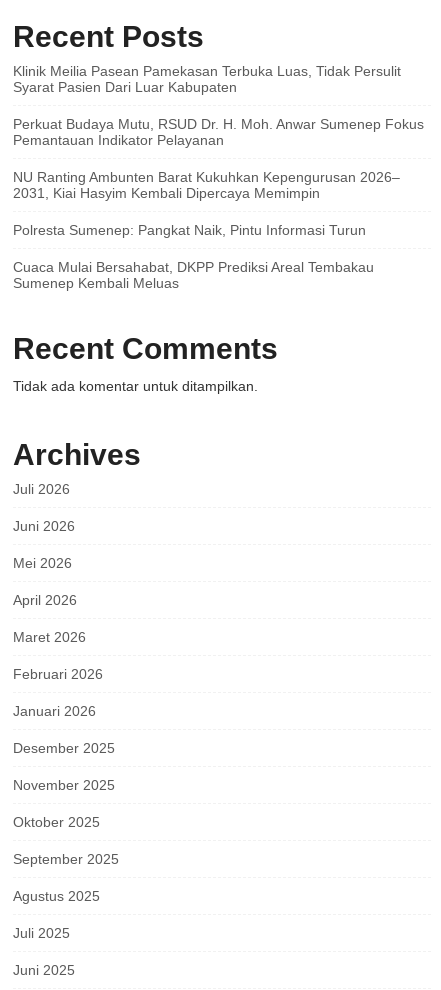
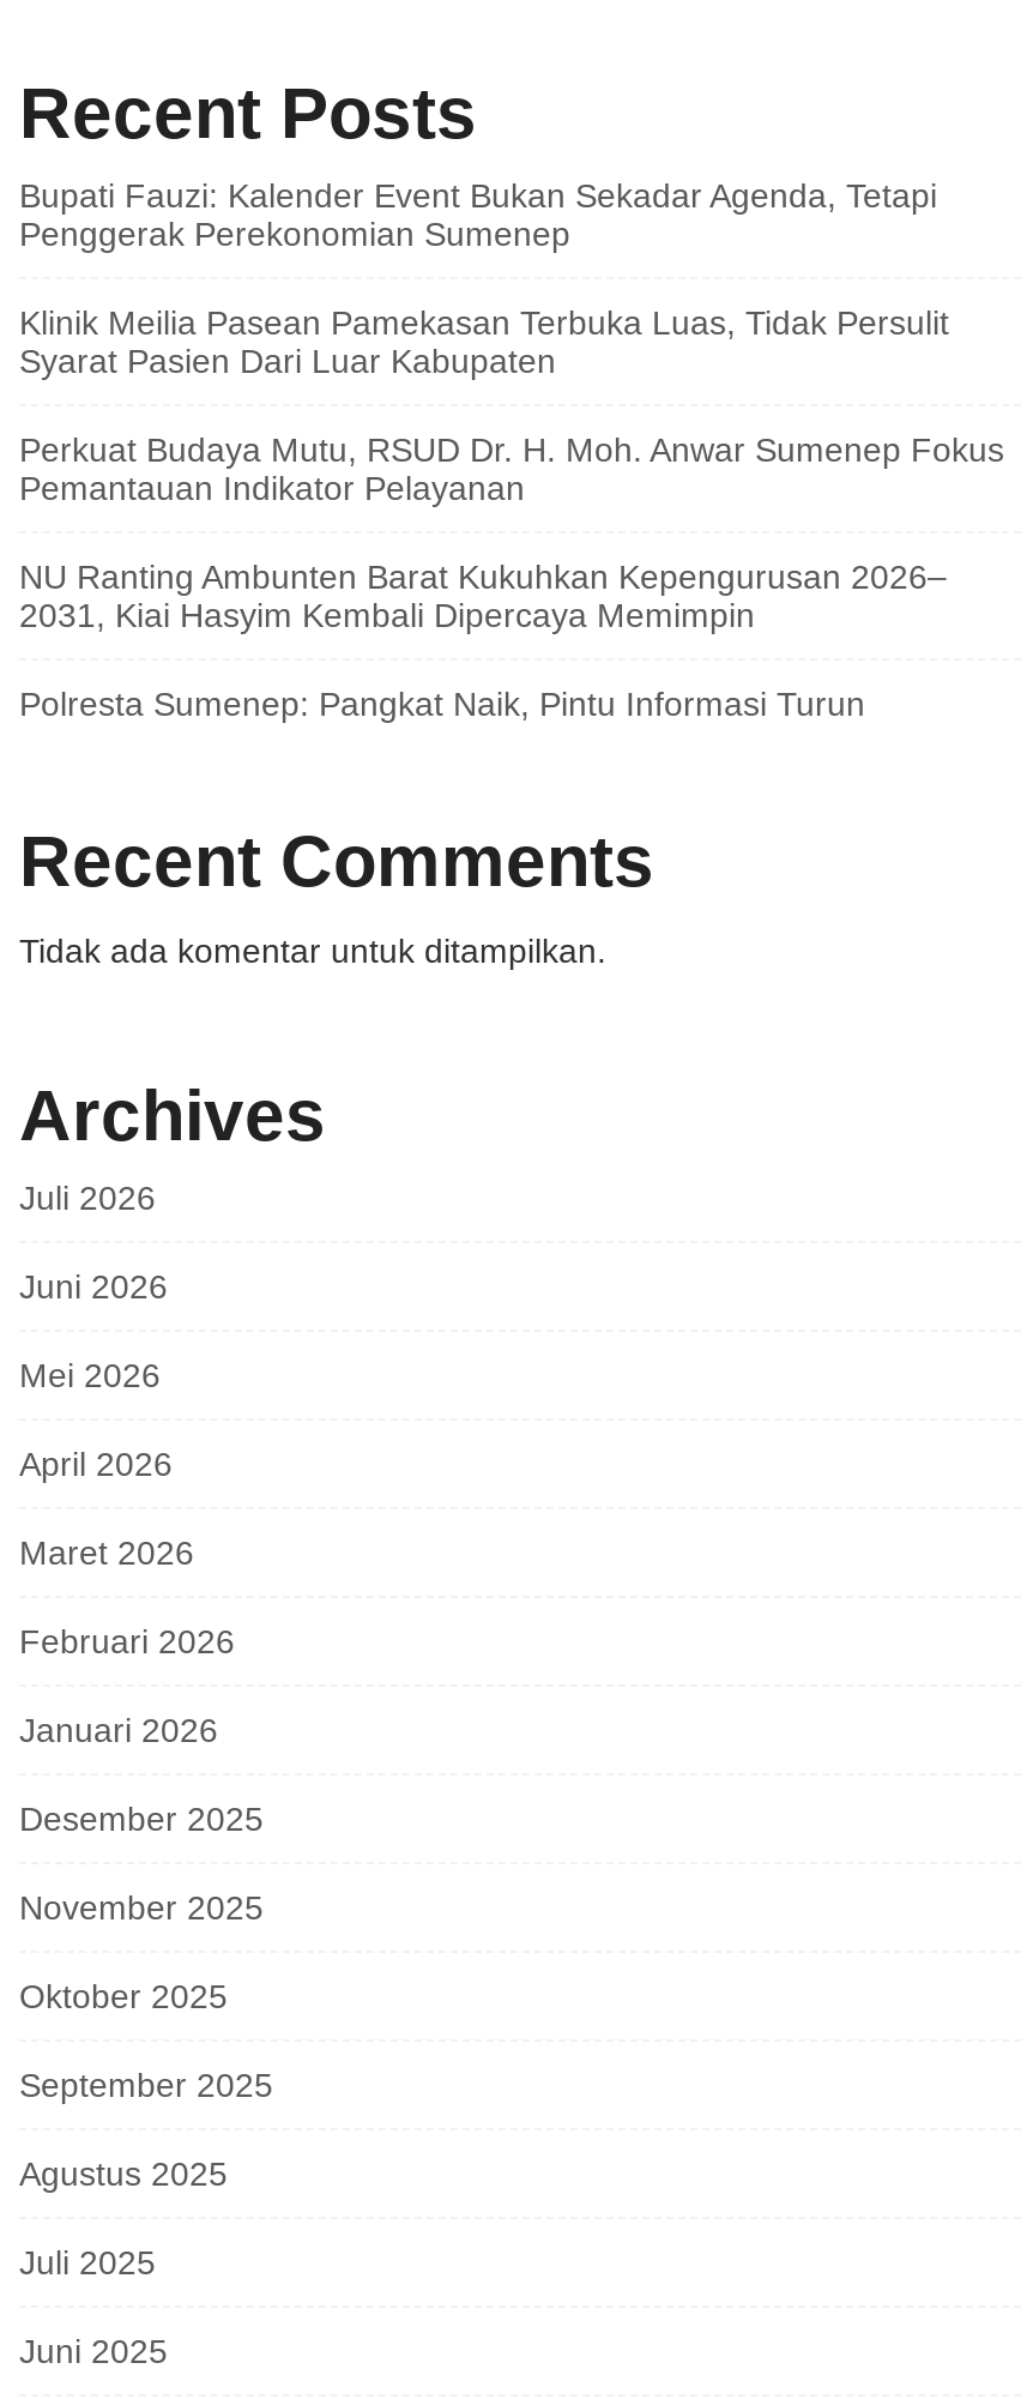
+ Bupati Fauzi: Kalender Event Bukan Sekadar Agenda, Tetapi
+ Penggerak Perekonomian Sumenep

moved down: Klinik Meilia Pasean Pamekasan Terbuka Luas, Tidak Persulit | Syarat Pasien Dari Luar Kabupaten | Perkuat Budaya Mutu, RSUD Dr. H. Moh. Anwar Sumenep Fokus | Pemantauan Indikator Pelayanan | NU Ranting Ambunten Barat Kukuhkan Kepengurusan 2026– | 2031, Kiai Hasyim Kembali Dipercaya Memimpin | Polresta Sumenep: Pangkat Naik, Pintu Informasi Turun

- Cuaca Mulai Bersahabat, DKPP Prediksi Areal Tembakau
- Sumenep Kembali Meluas
